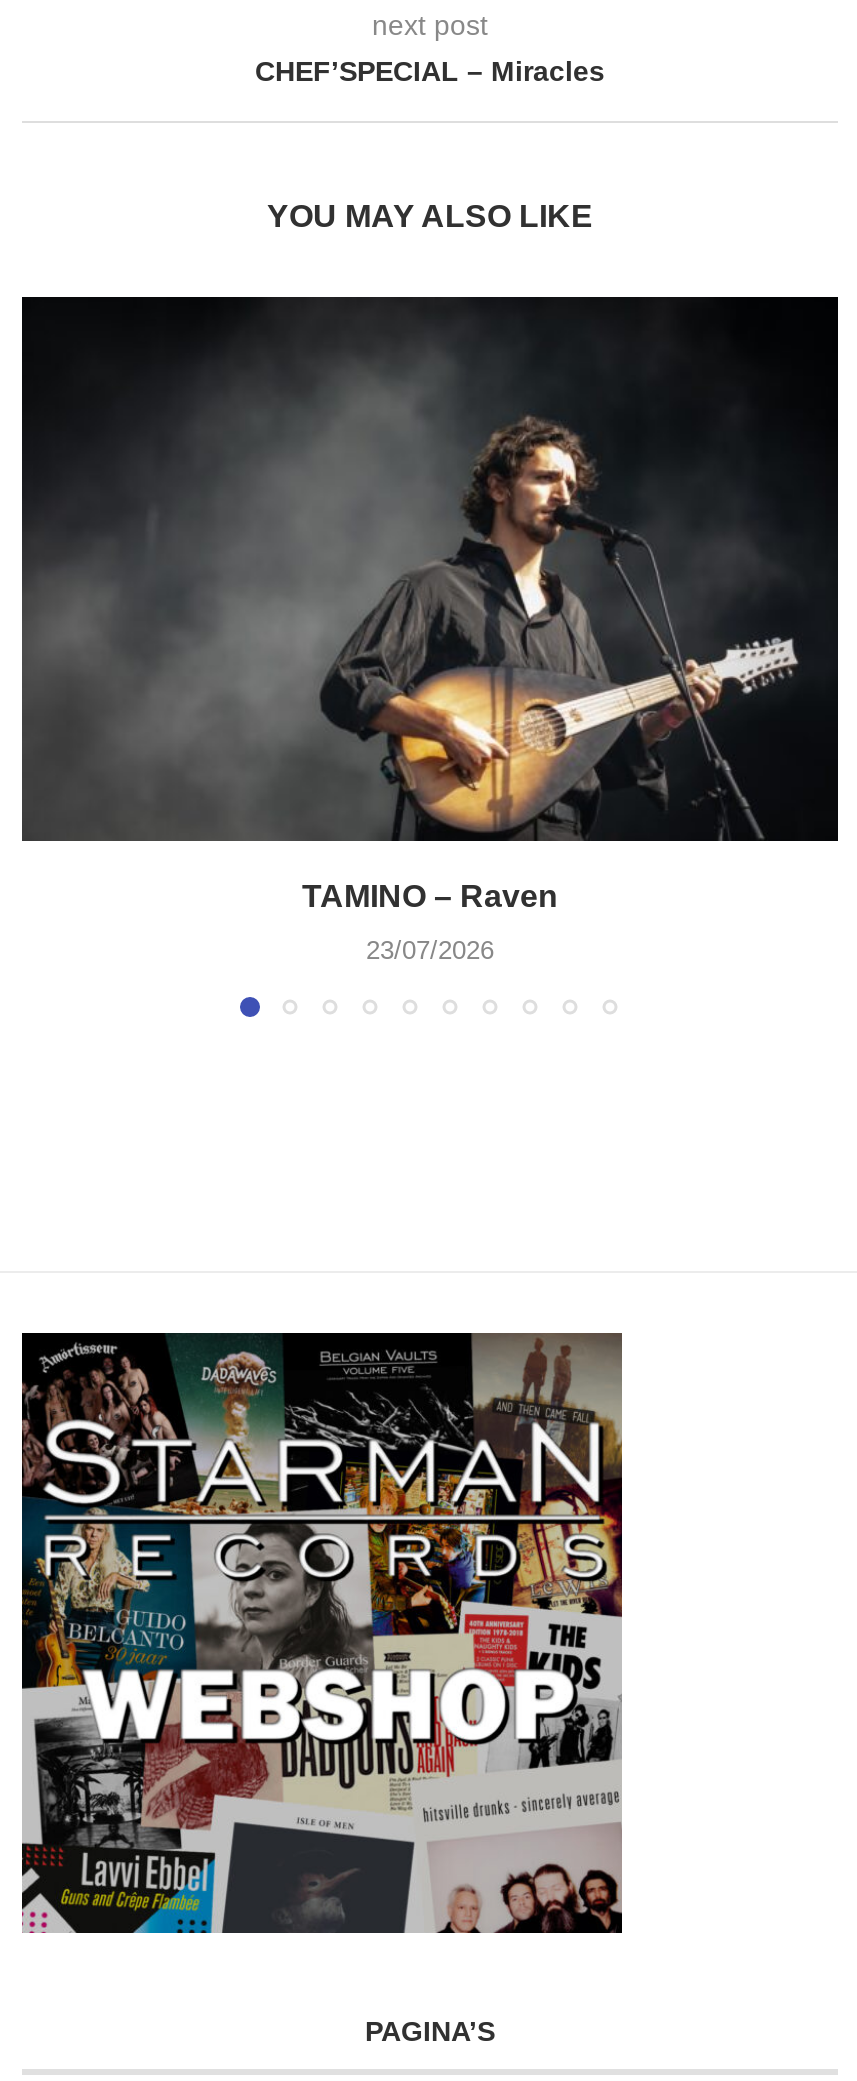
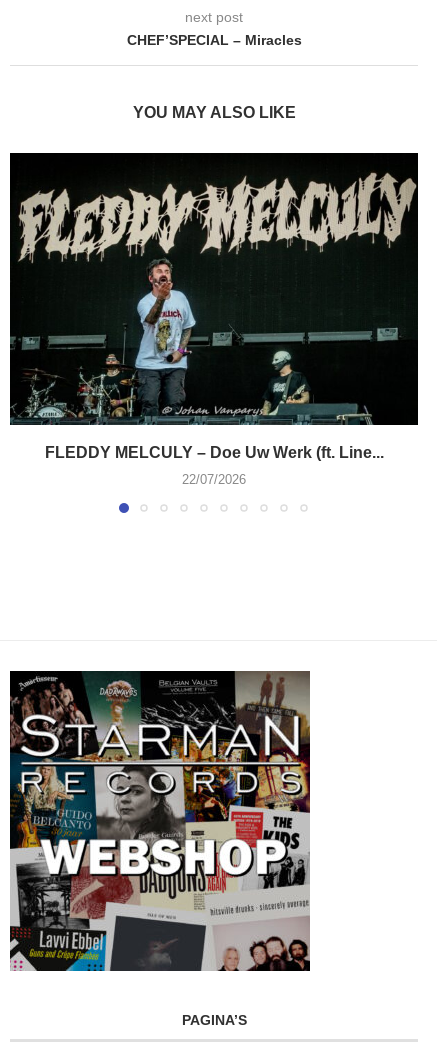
- [image]
- TAMINO – Raven
+ [image]
+ FLEDDY MELCULY – Doe Uw Werk (ft. Line...

- 23/07/2026
+ 22/07/2026
